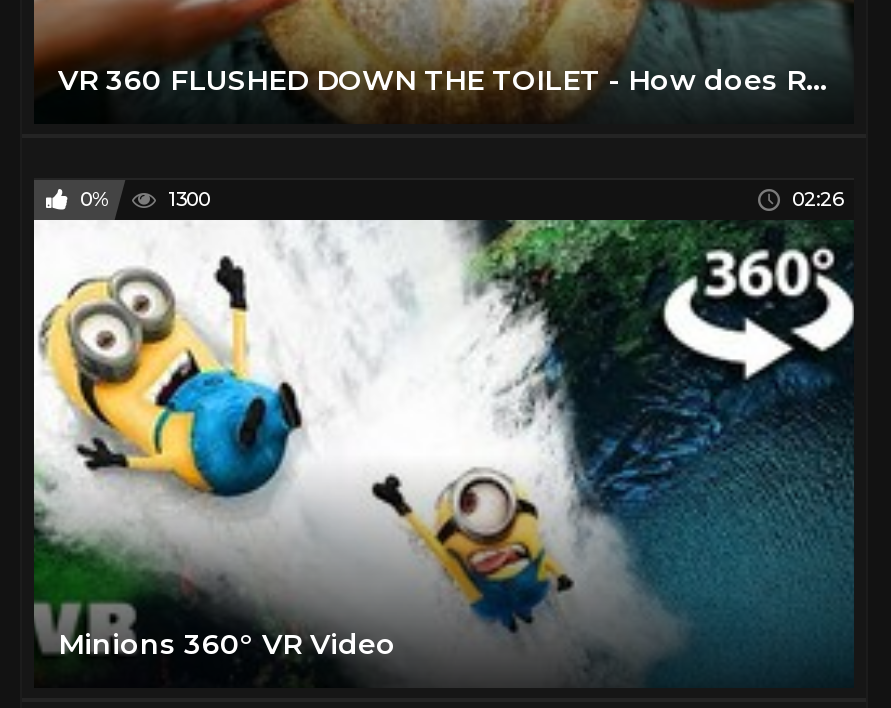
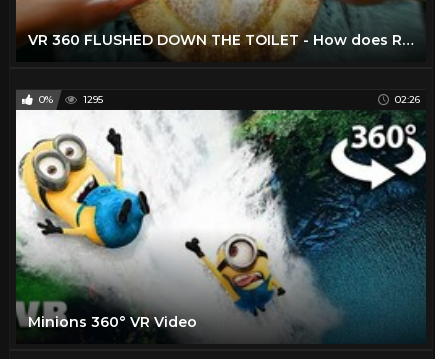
- 1300
+ 1295
